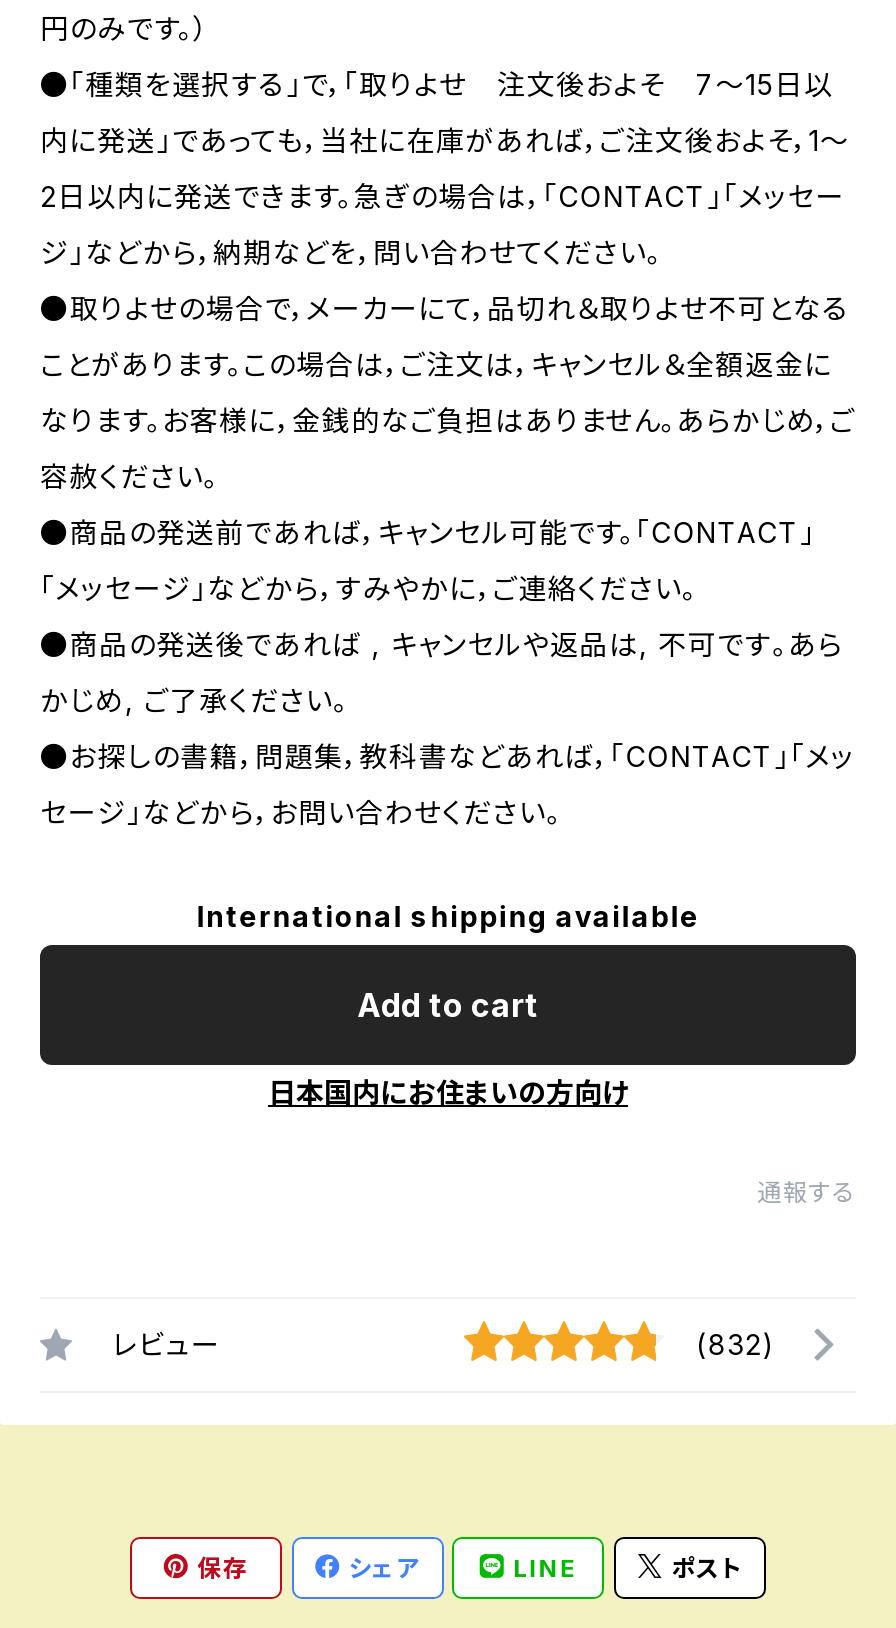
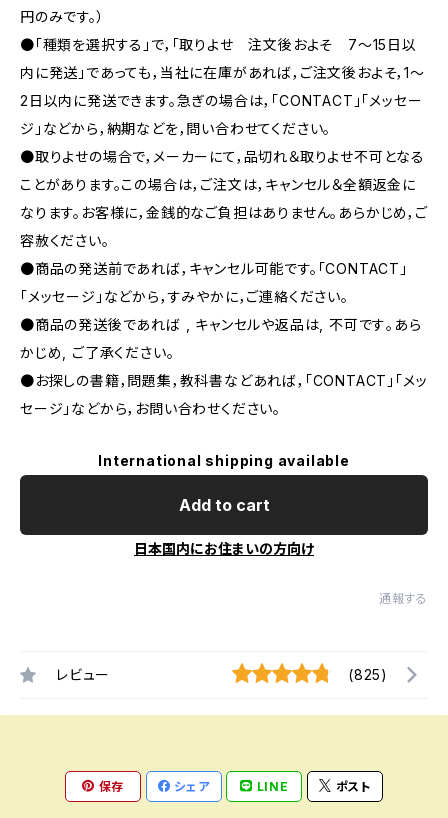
- (832)
+ (825)
